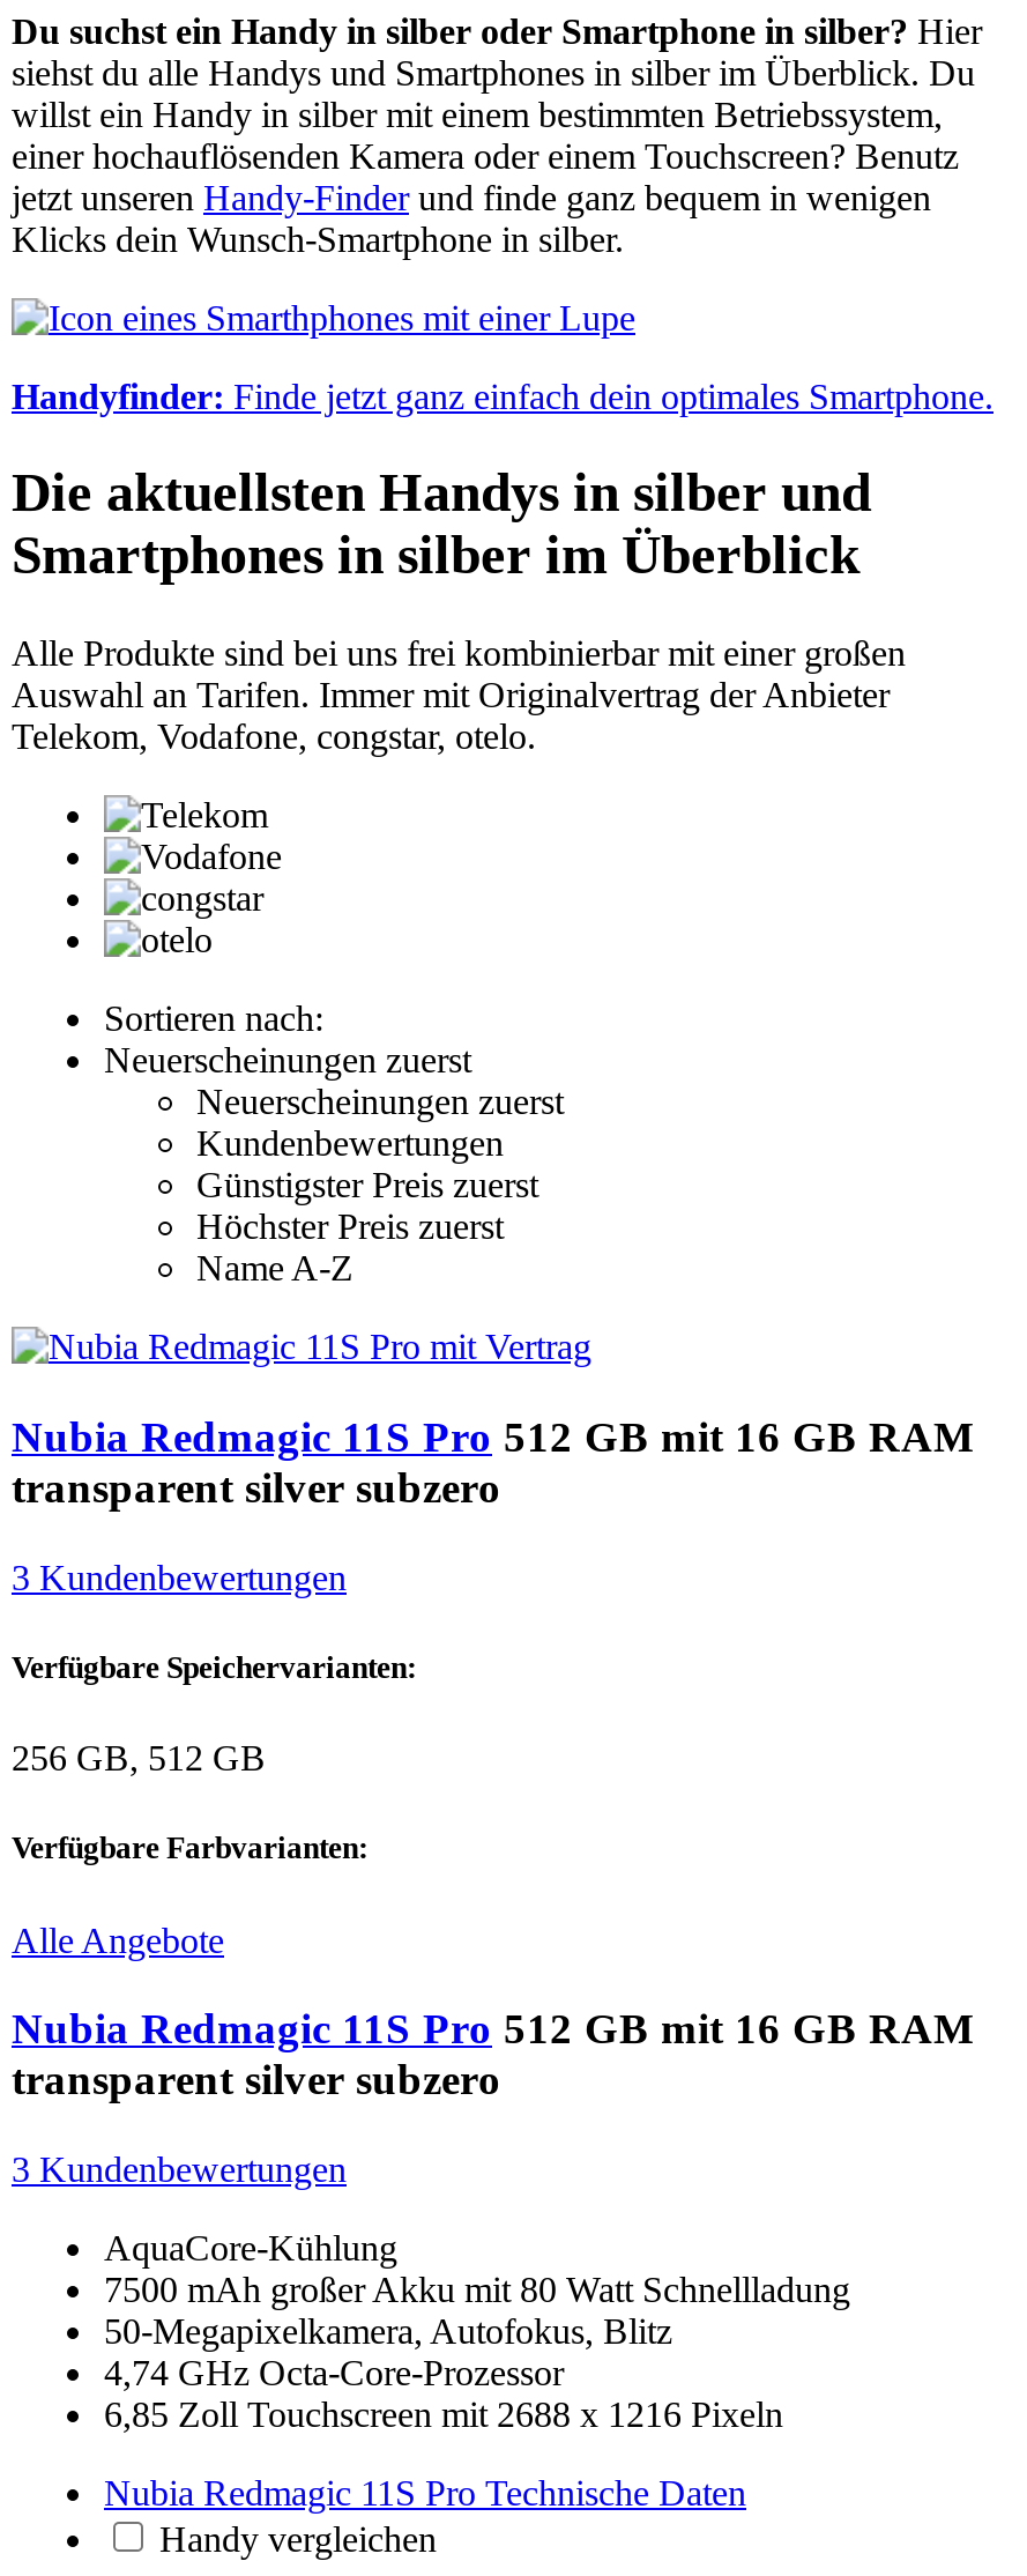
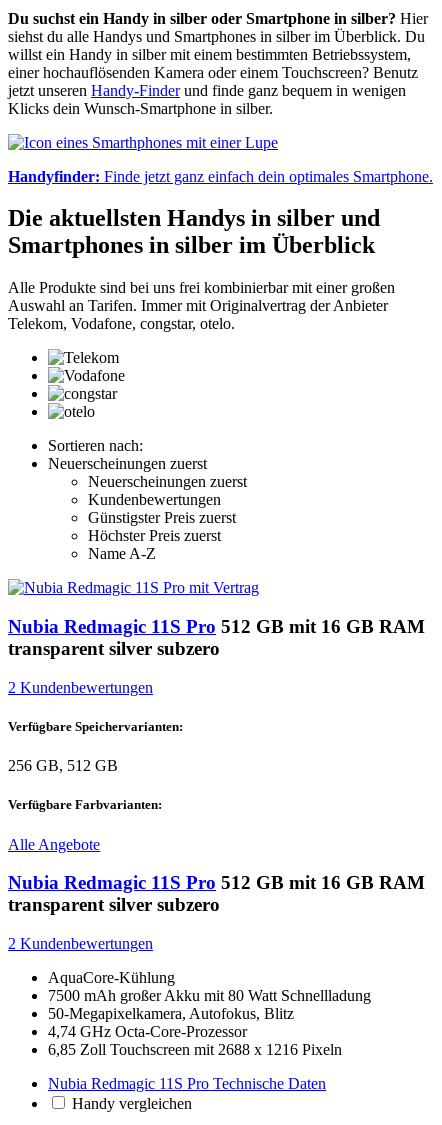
- 3 Kundenbewertungen
+ 2 Kundenbewertungen

- 3 Kundenbewertungen
+ 2 Kundenbewertungen
